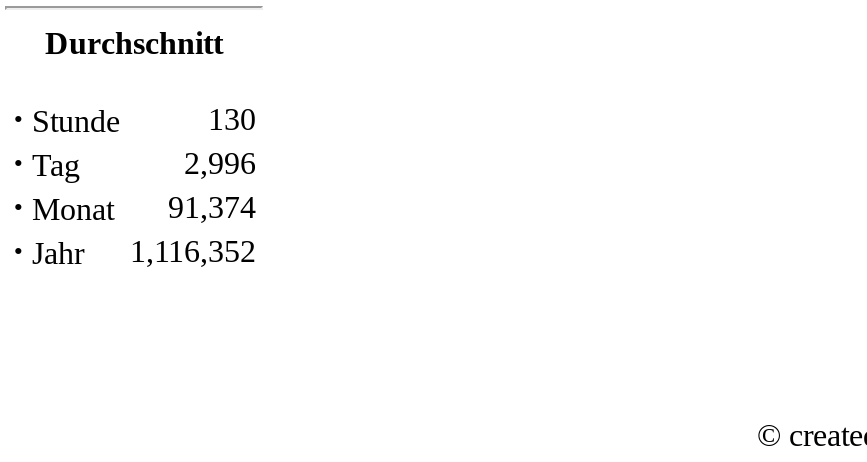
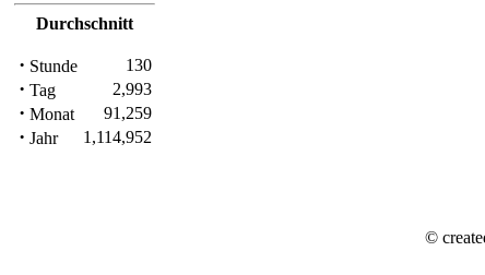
- 2,996
+ 2,993

- · Monat 91,374
+ · Monat 91,259

- · Jahr 1,116,352
+ · Jahr 1,114,952
